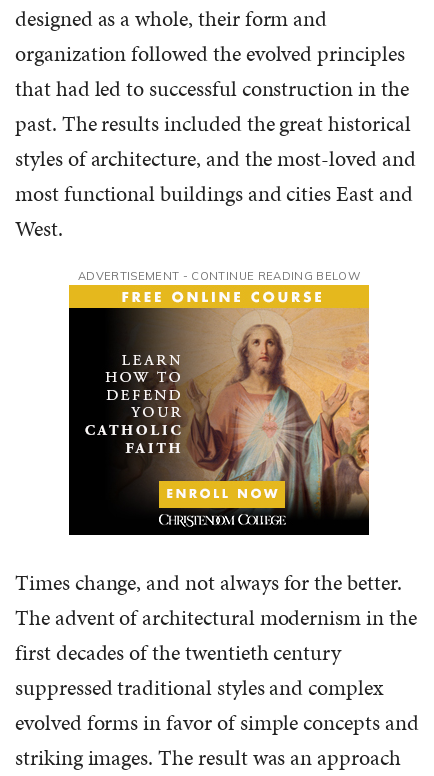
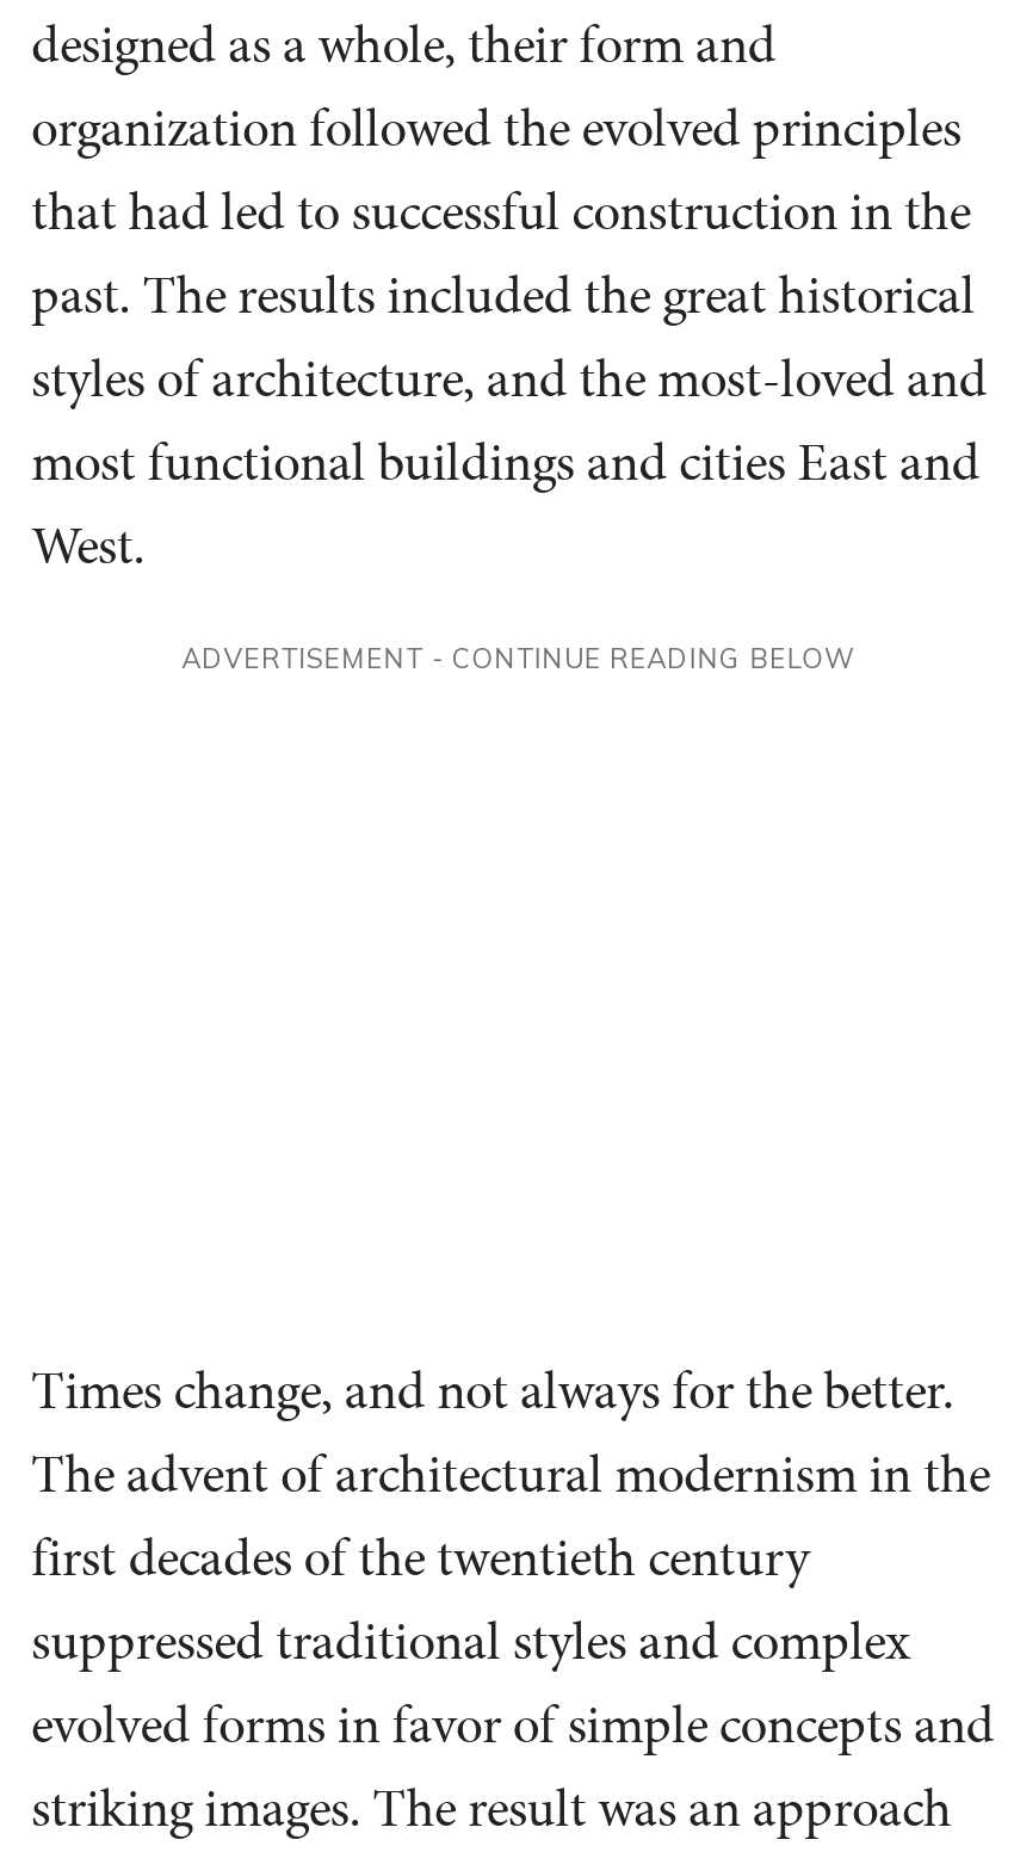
- [image]
